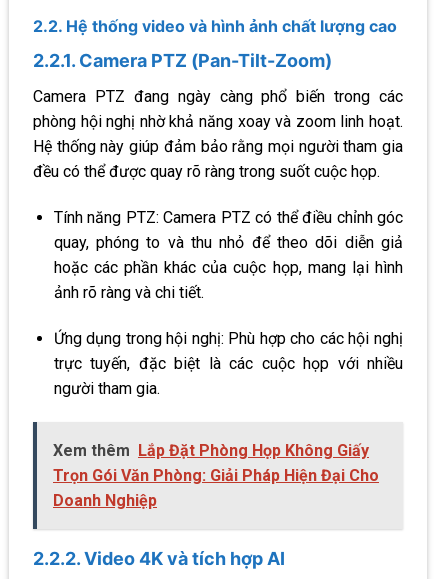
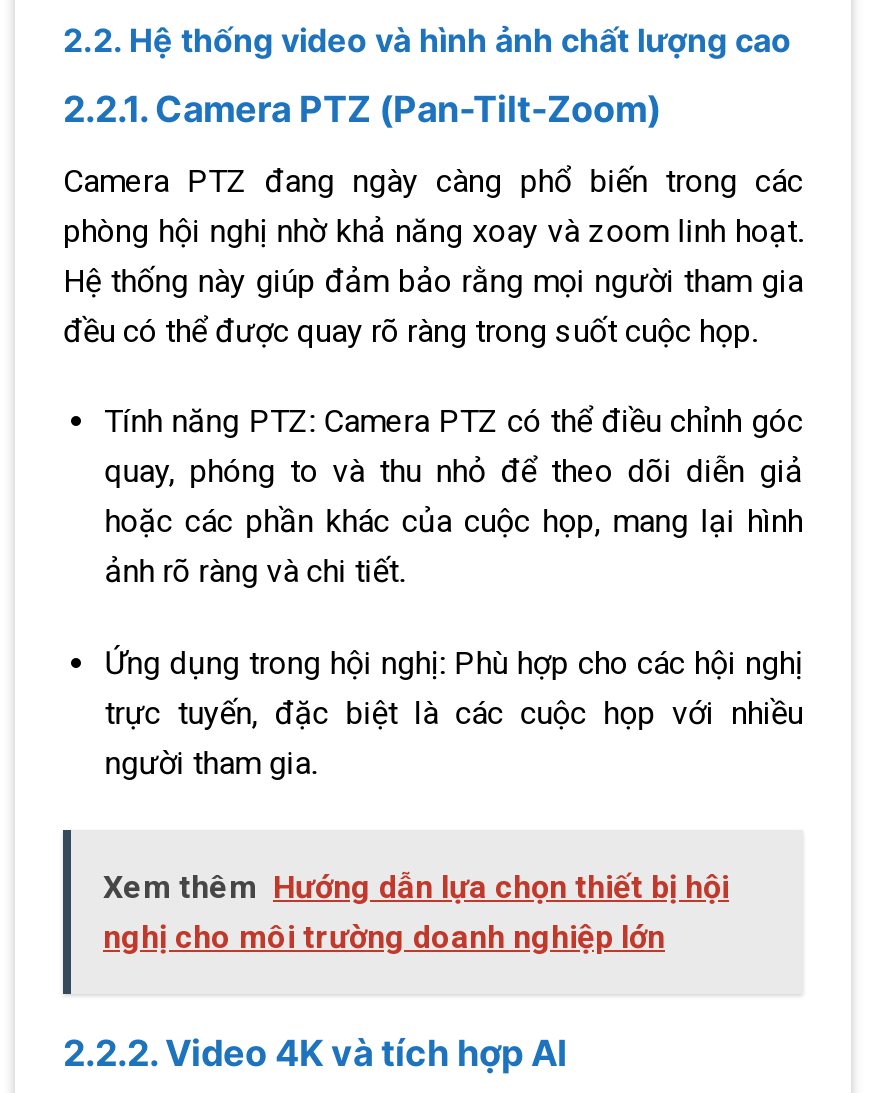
- Xem thêm Lắp Đặt Phòng Họp Không Giấy
- Trọn Gói Văn Phòng: Giải Pháp Hiện Đại Cho
- Doanh Nghiệp
+ Xem thêm Hướng dẫn lựa chọn thiết bị hội
+ nghị cho môi trường doanh nghiệp lớn
